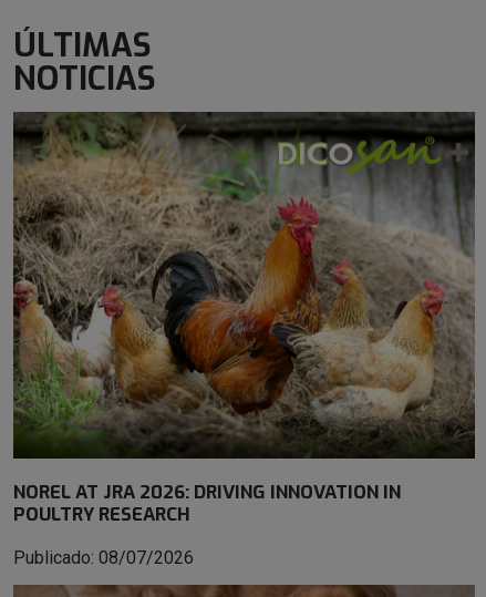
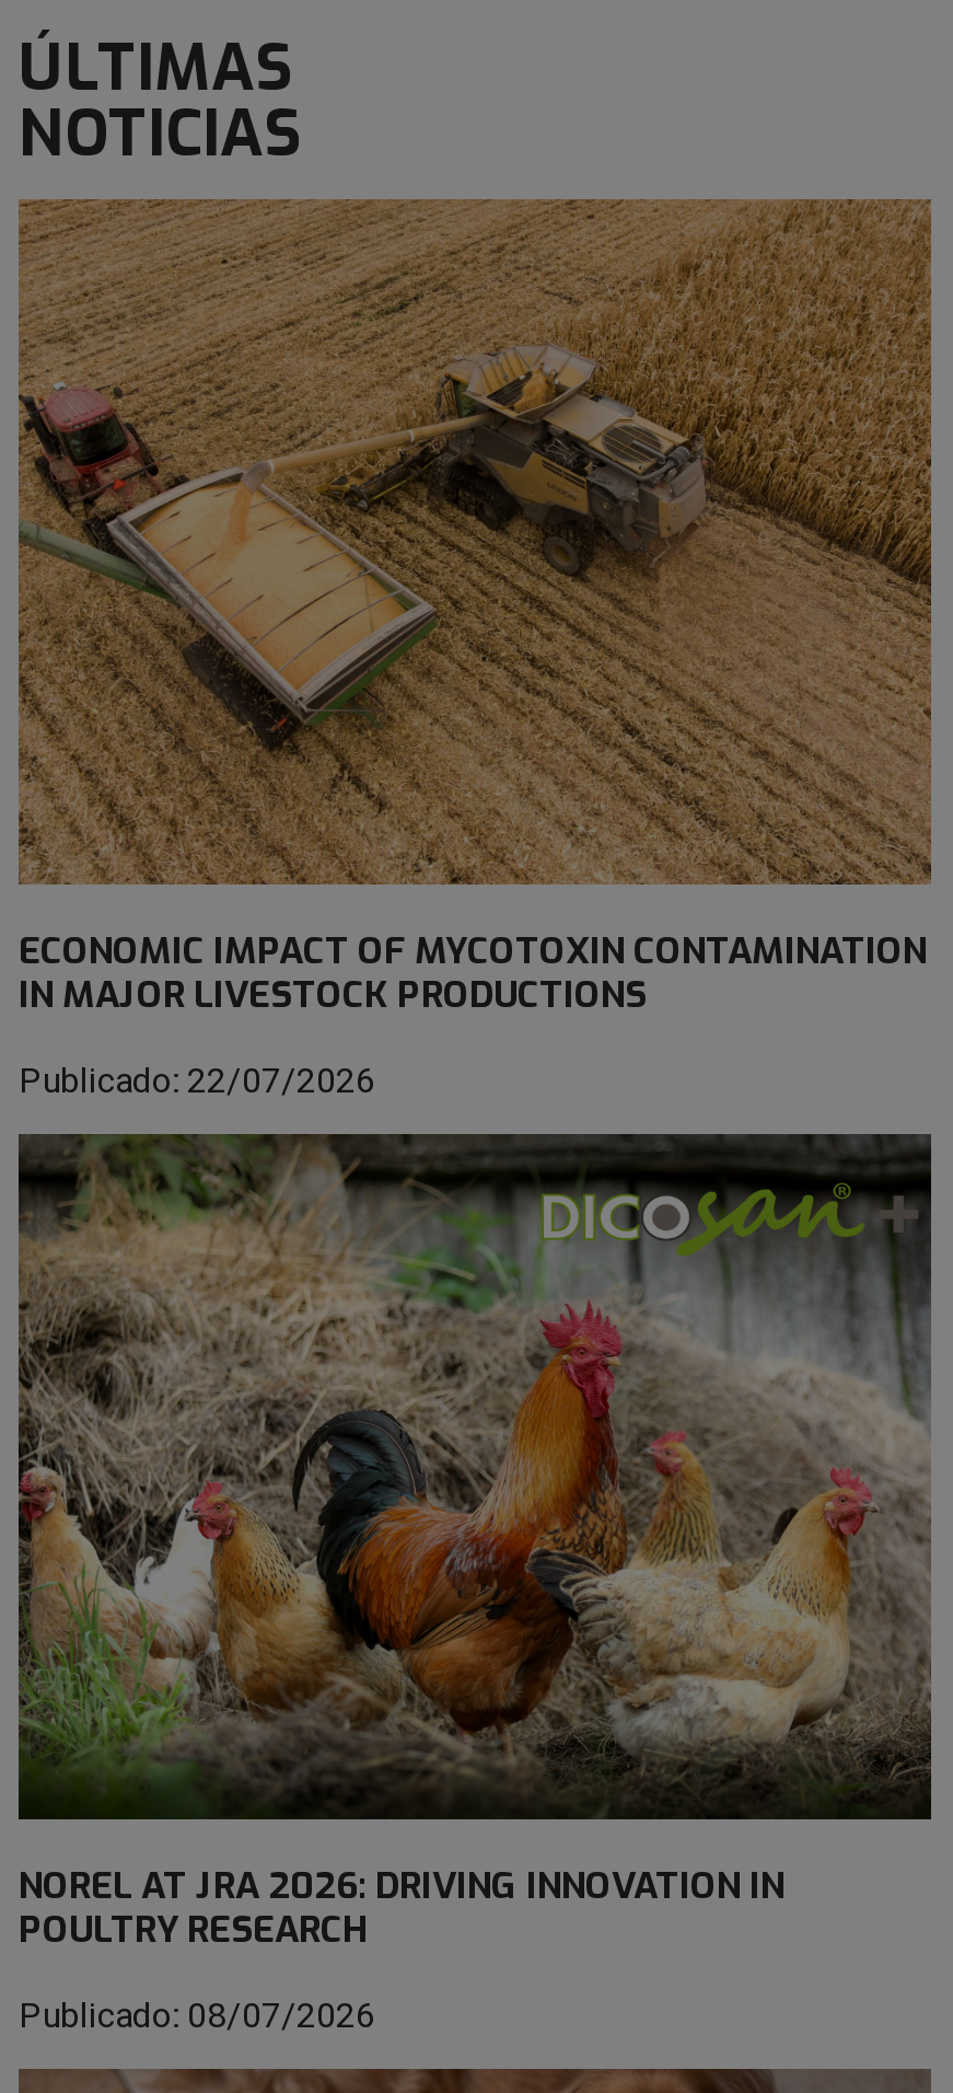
+ [image]
+ ECONOMIC IMPACT OF MYCOTOXIN CONTAMINATION
+ IN MAJOR LIVESTOCK PRODUCTIONS
+ Publicado: 22/07/2026
